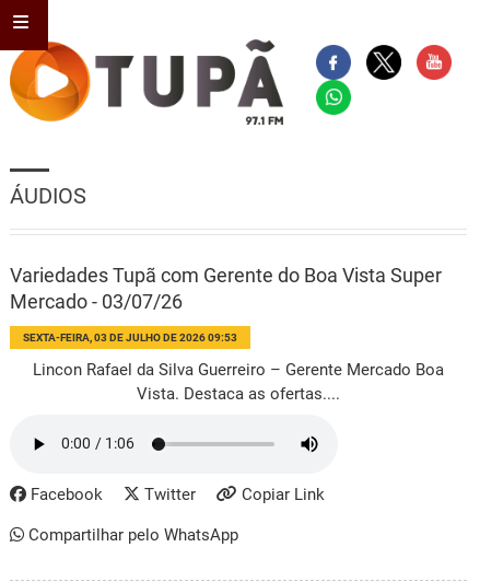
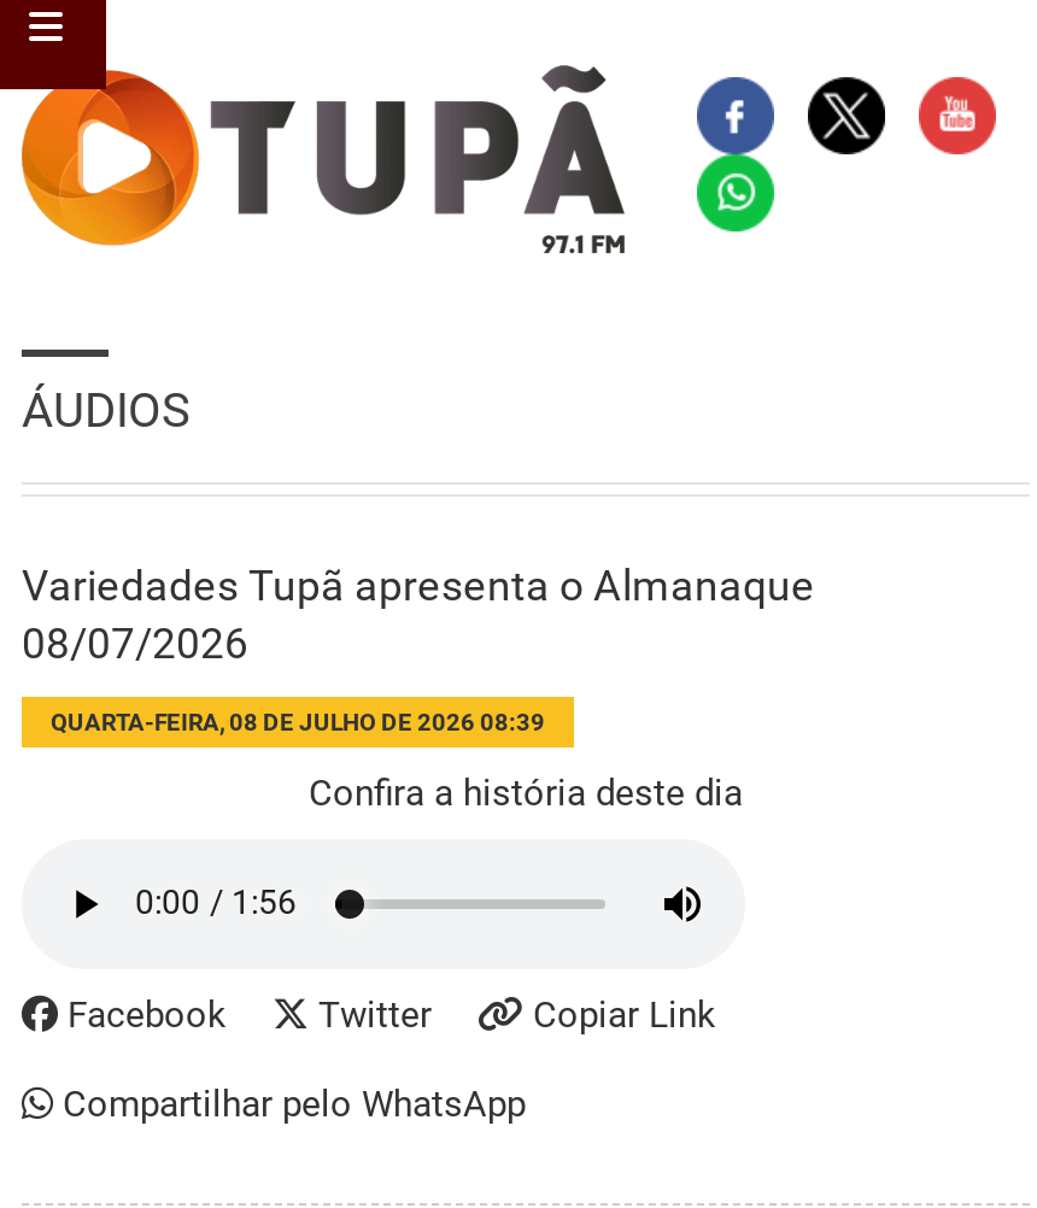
- Variedades Tupã com Gerente do Boa Vista Super
- Mercado - 03/07/26
+ Variedades Tupã apresenta o Almanaque
+ 08/07/2026

- SEXTA-FEIRA, 03 DE JULHO DE 2026 09:53
+ QUARTA-FEIRA, 08 DE JULHO DE 2026 08:39

- Lincon Rafael da Silva Guerreiro – Gerente Mercado Boa
- Vista. Destaca as ofertas....
+ Confira a história deste dia
